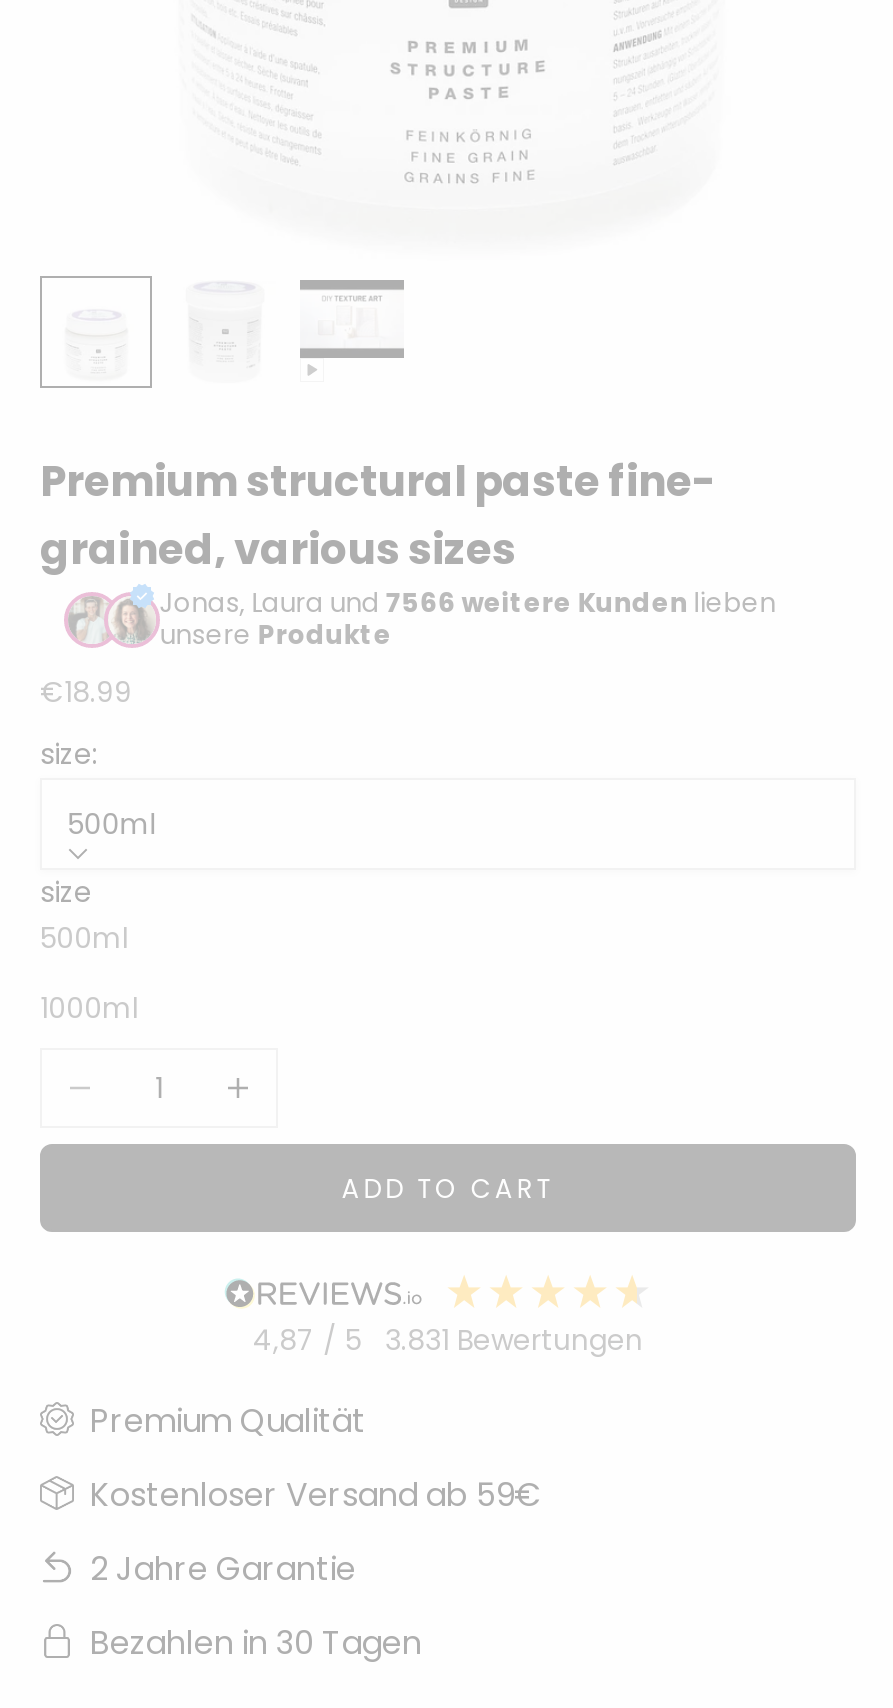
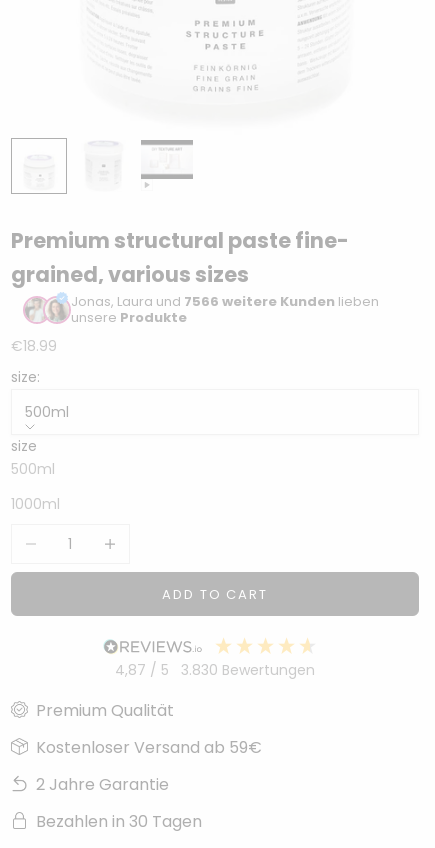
- 4,87 / 5 3.831 Bewertungen
+ 4,87 / 5 3.830 Bewertungen
